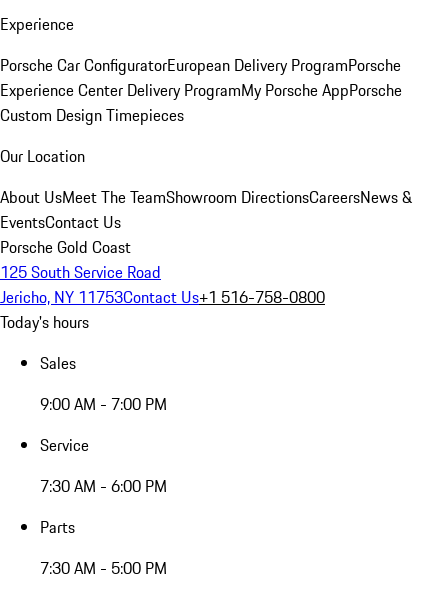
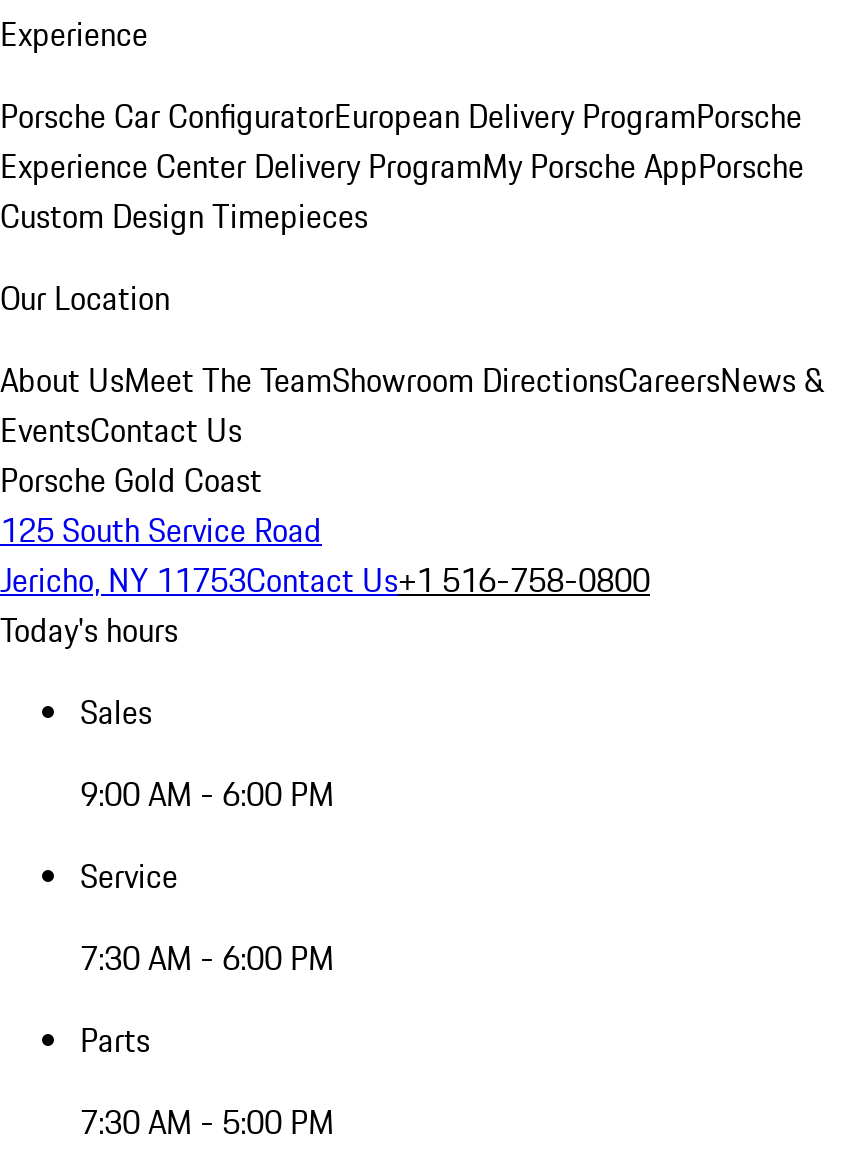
- 9:00 AM - 7:00 PM
+ 9:00 AM - 6:00 PM
